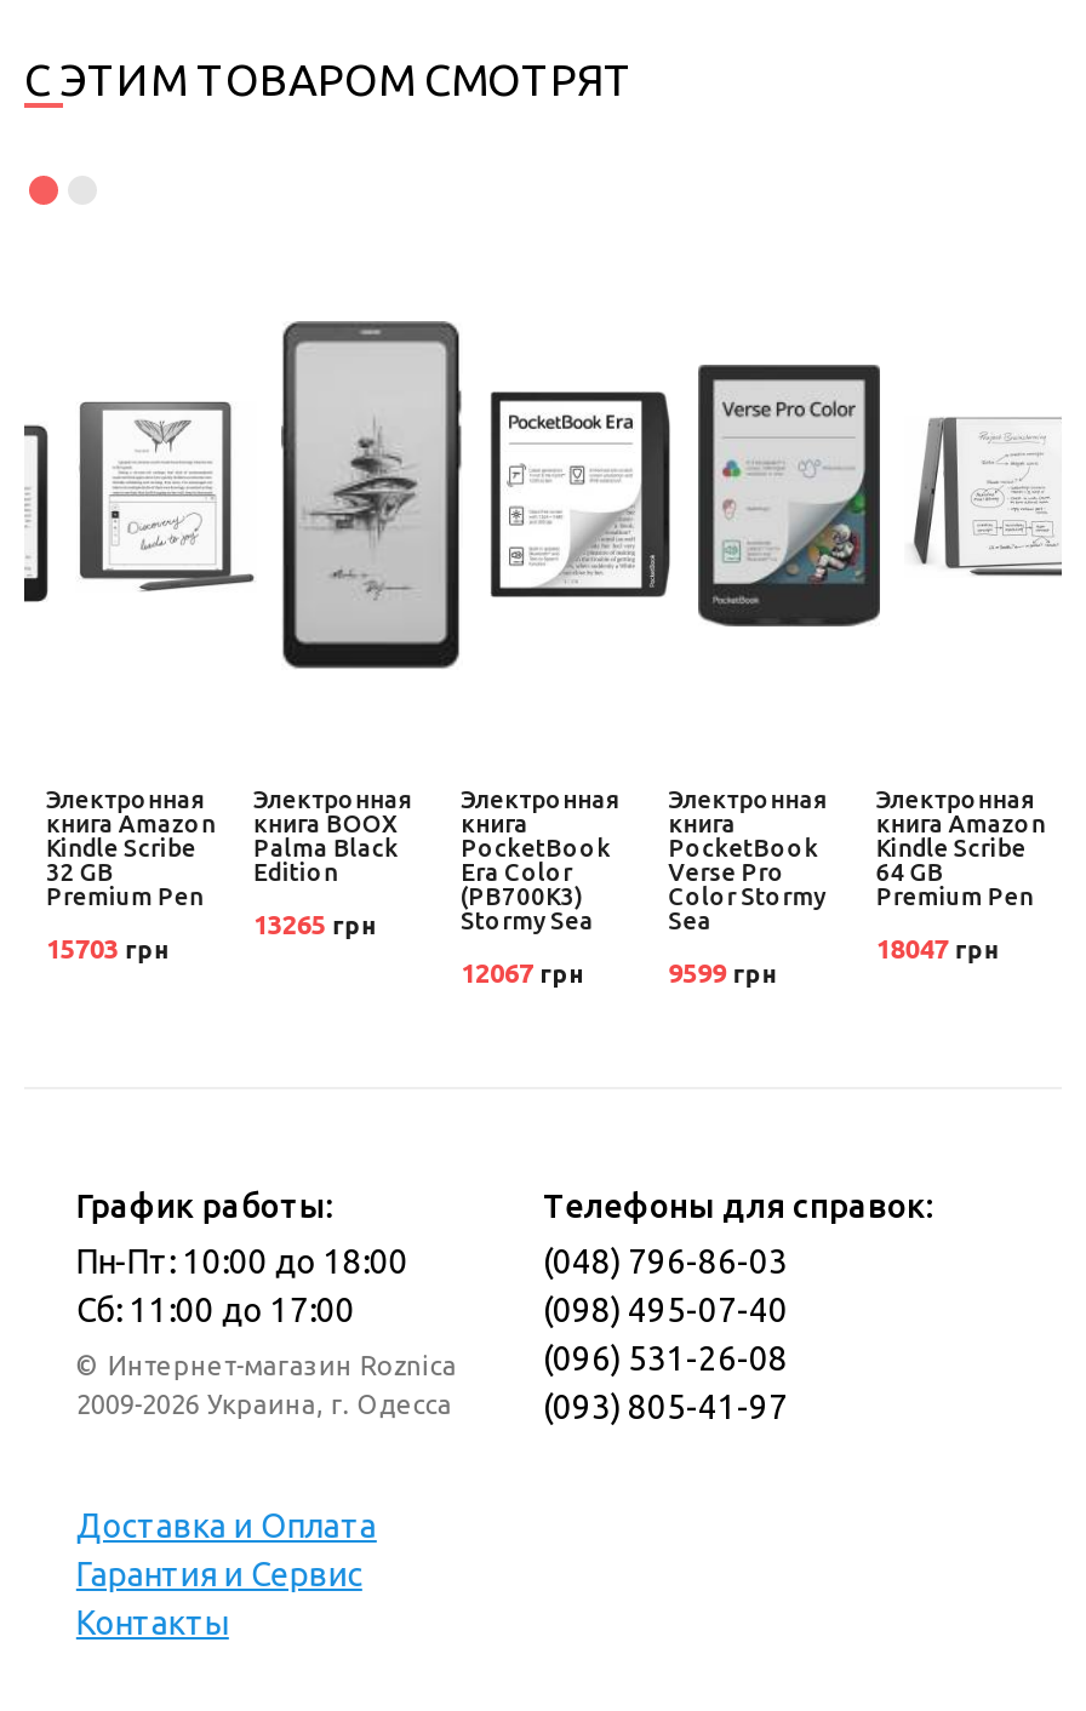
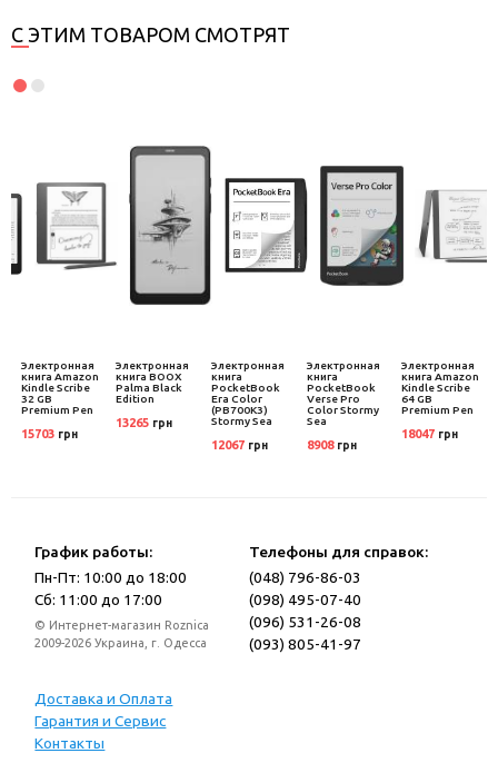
- 9599 грн
+ 8908 грн
